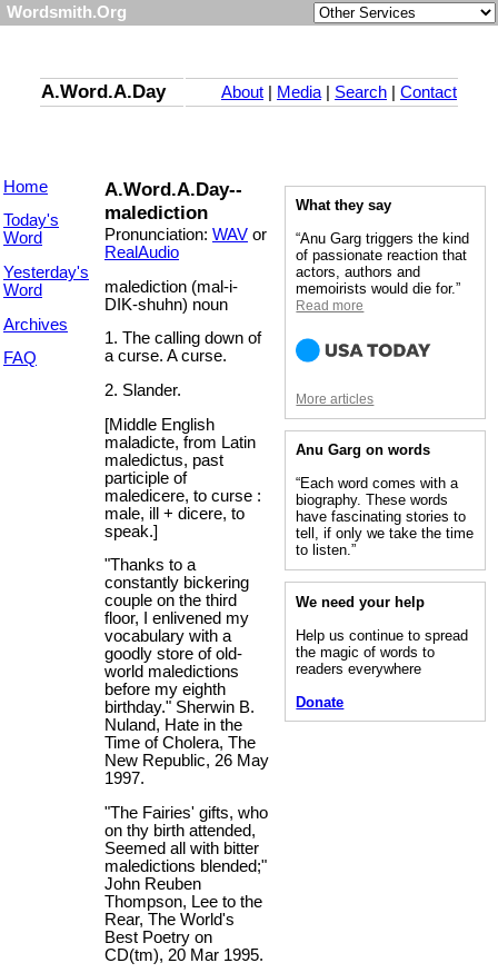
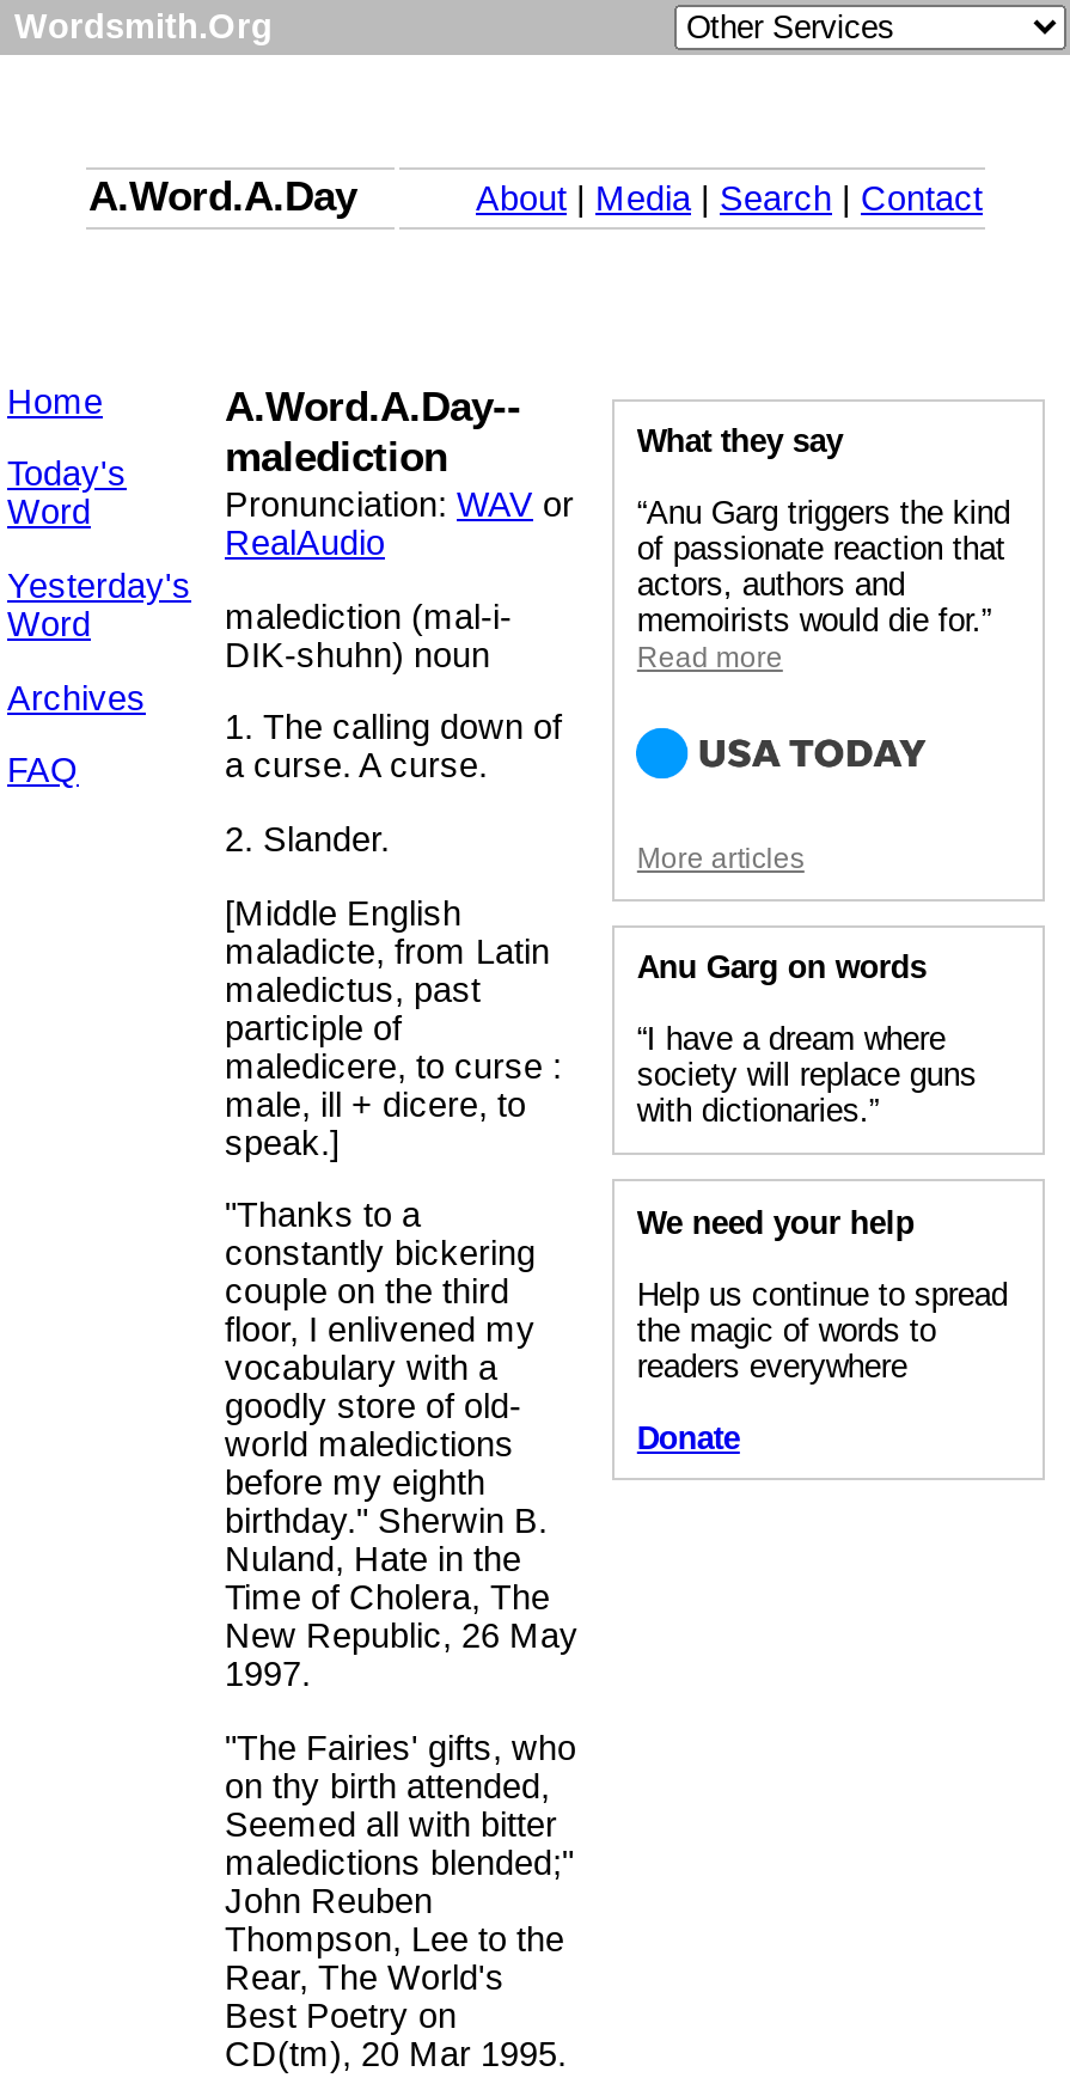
- “Each word comes with a
- biography. These words
- have fascinating stories to
- tell, if only we take the time
- to listen.”
+ “I have a dream where
+ society will replace guns
+ with dictionaries.”

moved up: We need your help | Help us continue to spread | the magic of words to | readers everywhere | Donate
